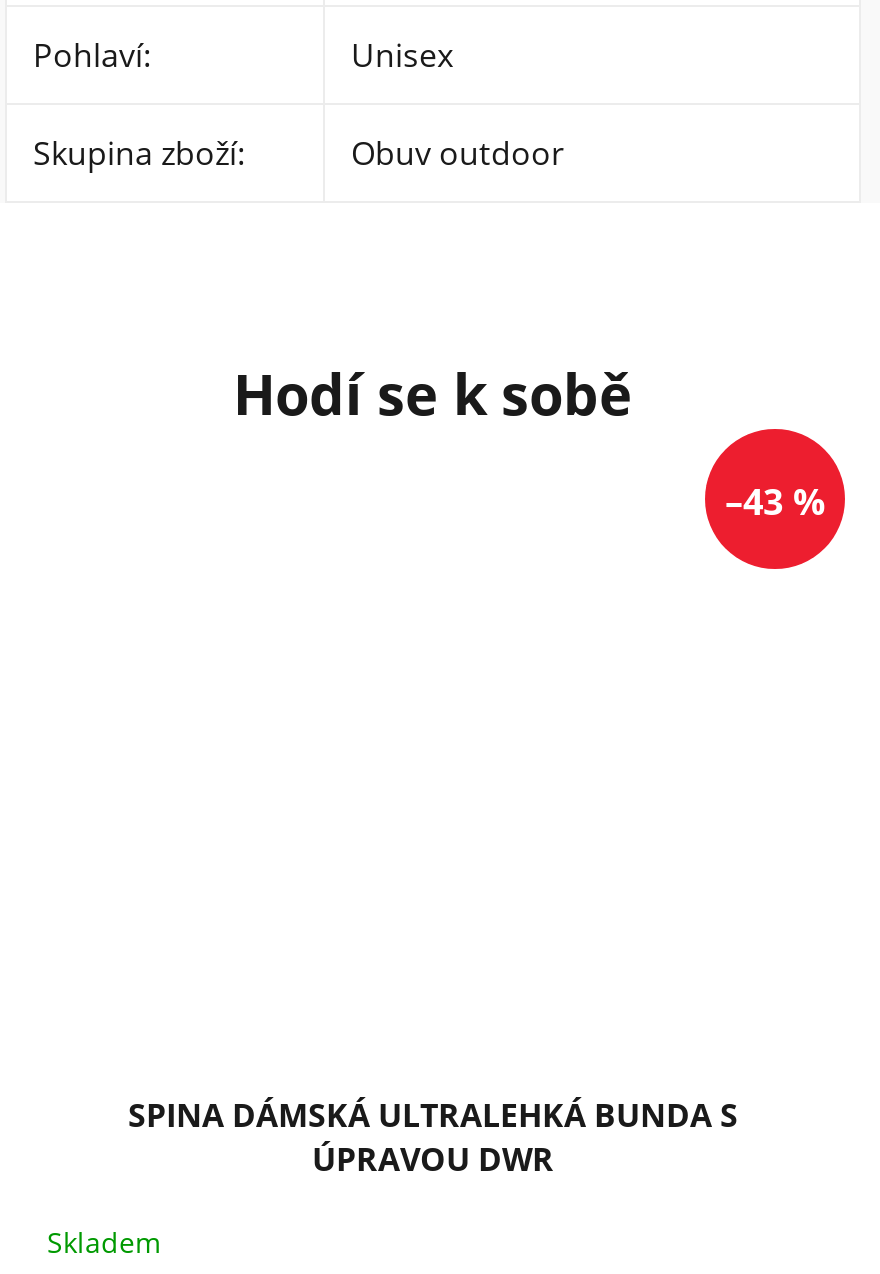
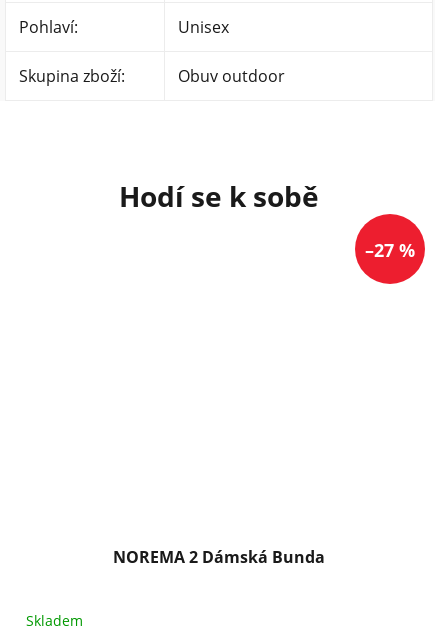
- –43 %
+ –27 %

- SPINA DÁMSKÁ ULTRALEHKÁ BUNDA S
- ÚPRAVOU DWR
+ NOREMA 2 Dámská Bunda
